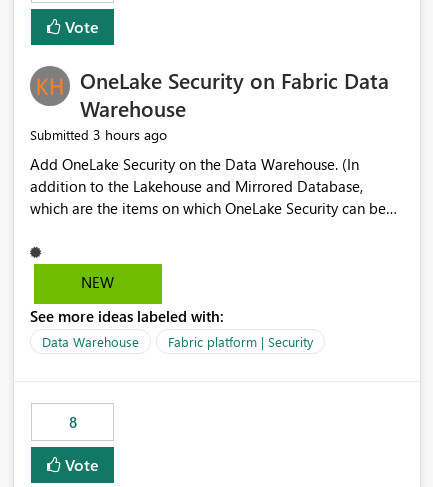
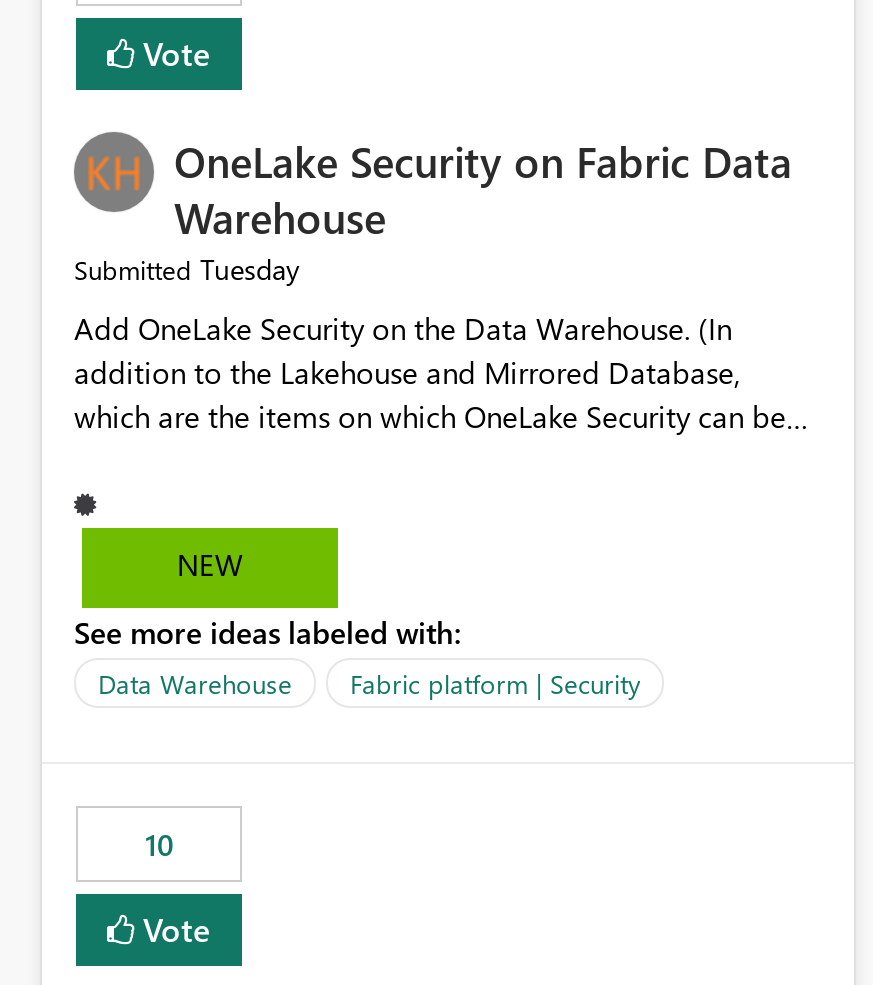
- Submitted 3 hours ago
+ Submitted Tuesday

- 8
+ 10
